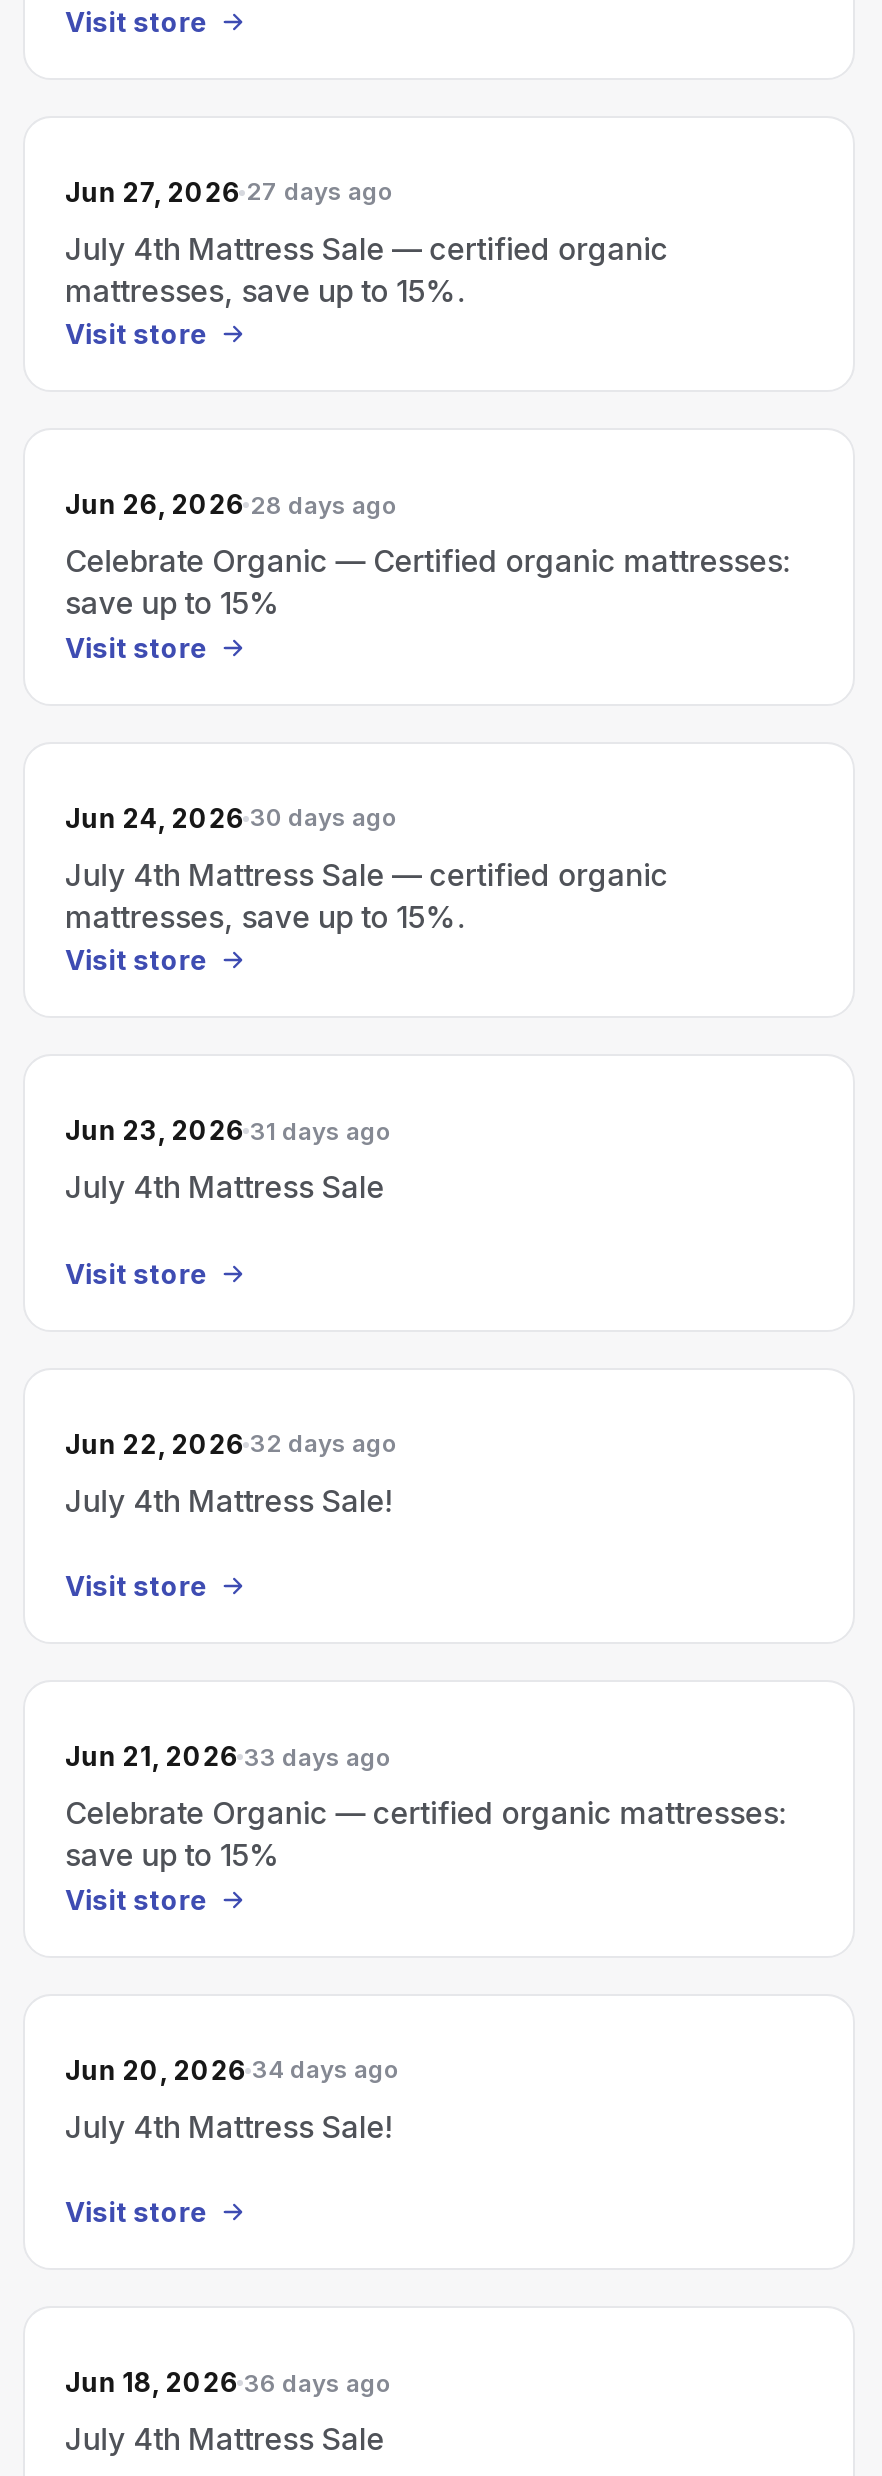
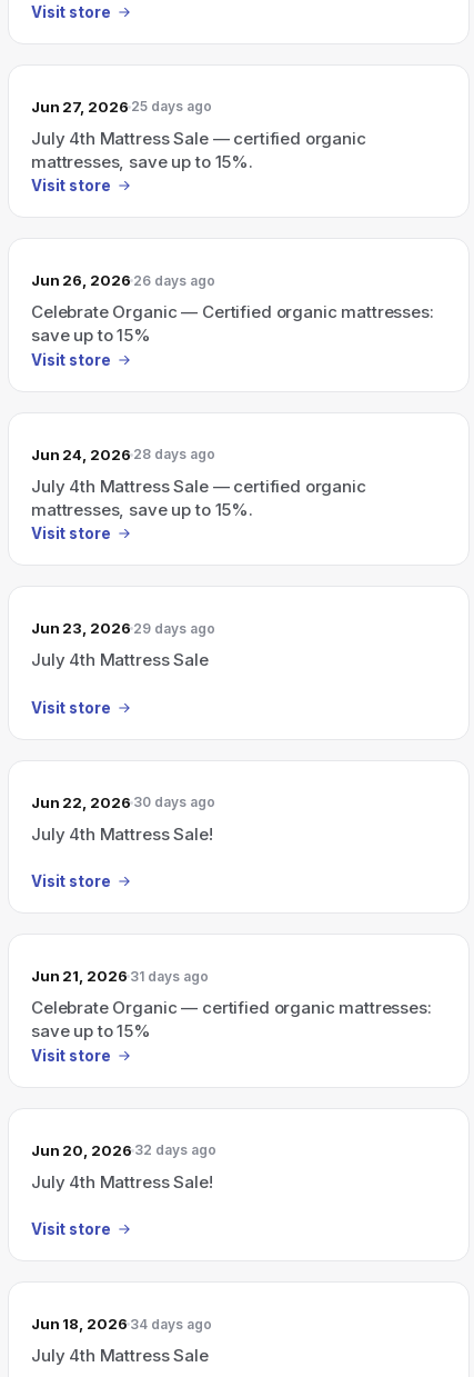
- Jun 27, 2026 27 days ago
+ Jun 27, 2026 25 days ago

- Jun 26, 2026 28 days ago
+ Jun 26, 2026 26 days ago

- Jun 24, 2026 30 days ago
+ Jun 24, 2026 28 days ago

- Jun 23, 2026 31 days ago
+ Jun 23, 2026 29 days ago

- Jun 22, 2026 32 days ago
+ Jun 22, 2026 30 days ago

- Jun 21, 2026 33 days ago
+ Jun 21, 2026 31 days ago

- Jun 20, 2026 34 days ago
+ Jun 20, 2026 32 days ago

- Jun 18, 2026 36 days ago
+ Jun 18, 2026 34 days ago
